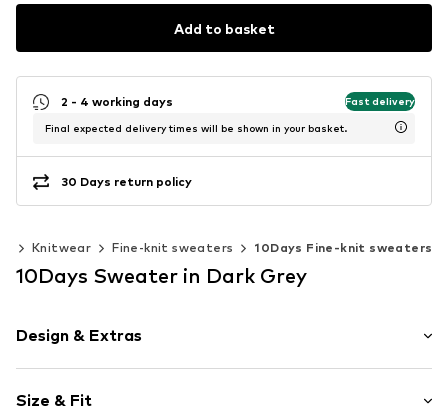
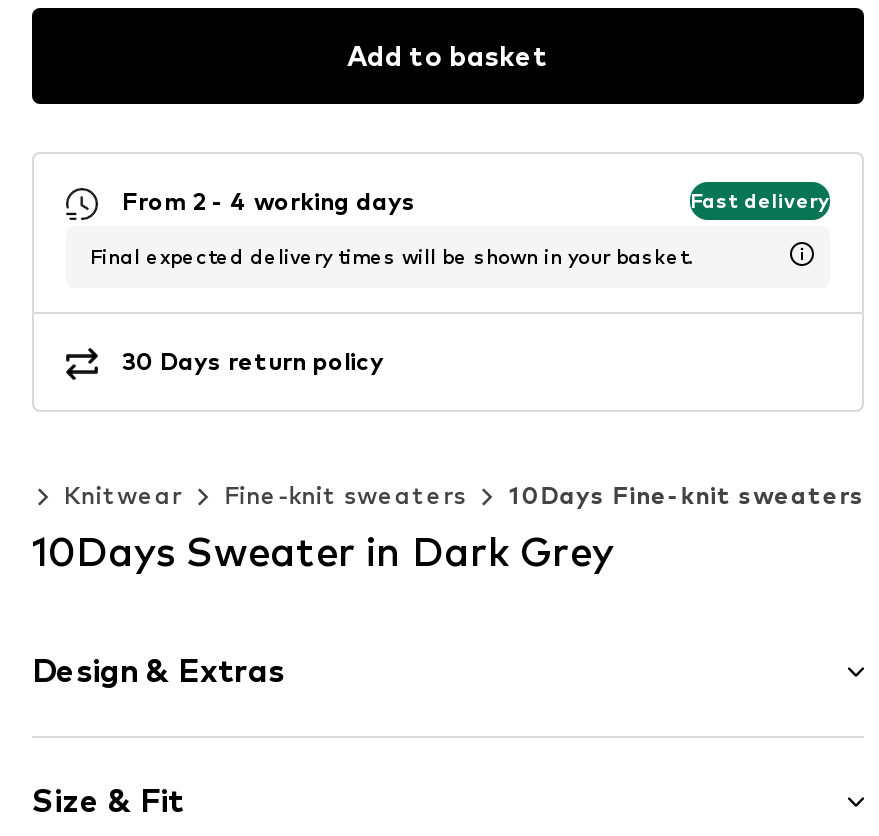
- 2 - 4 working days
+ From 2 - 4 working days
